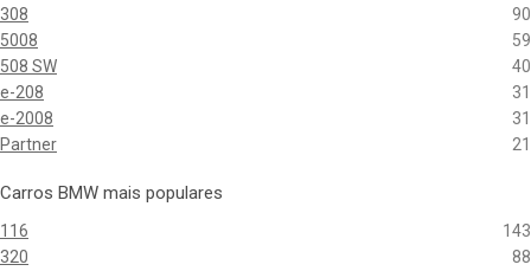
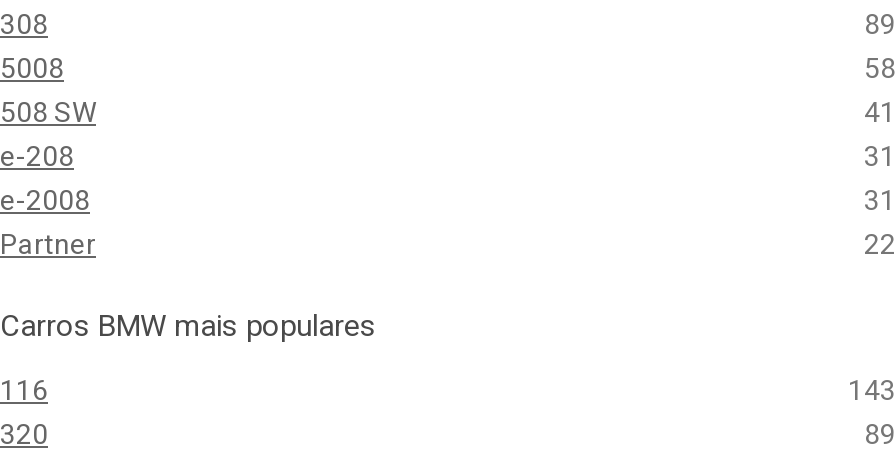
- 90
+ 89

- 59
+ 58

- 40
+ 41

- 21
+ 22

- 88
+ 89
